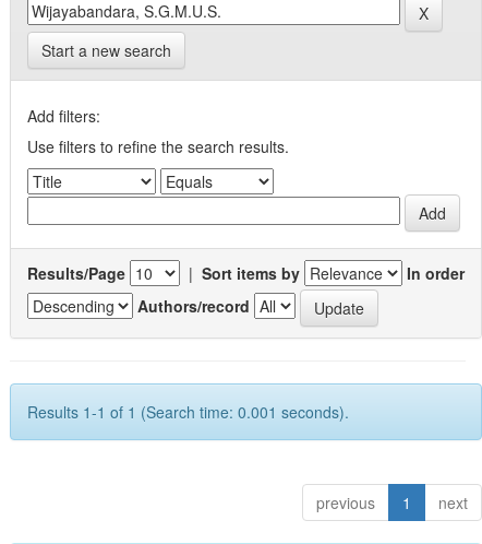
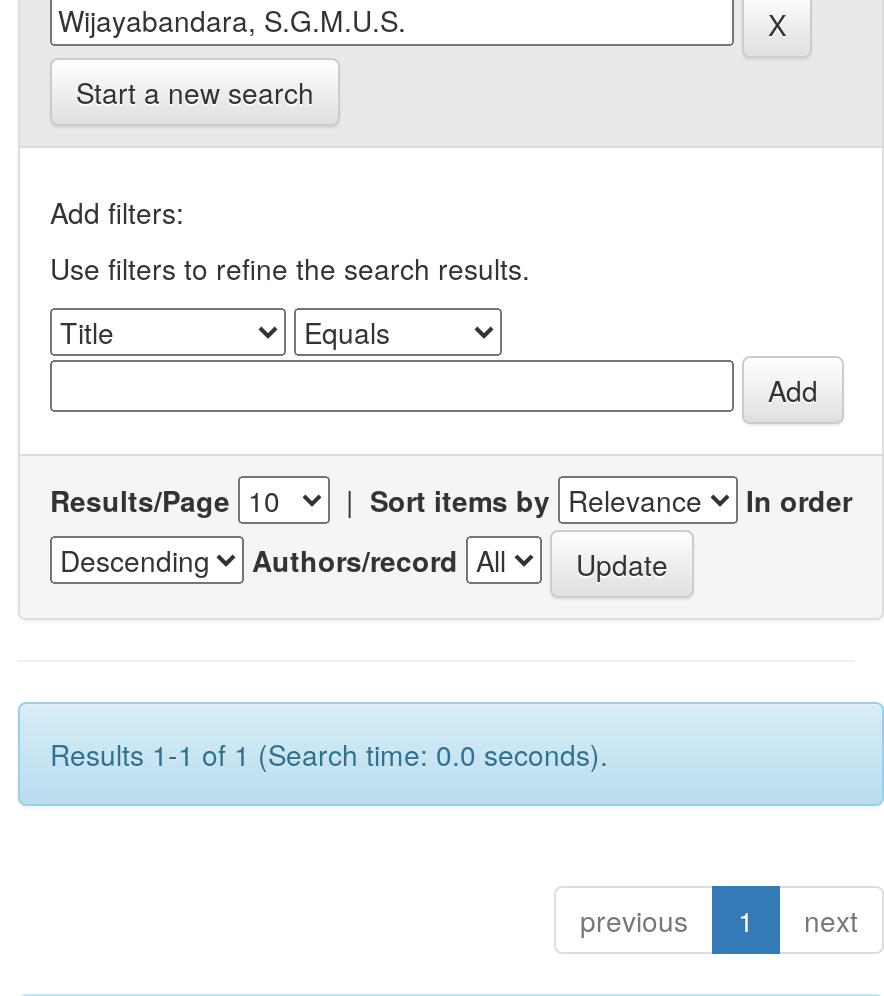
- Results 1-1 of 1 (Search time: 0.001 seconds).
+ Results 1-1 of 1 (Search time: 0.0 seconds).
